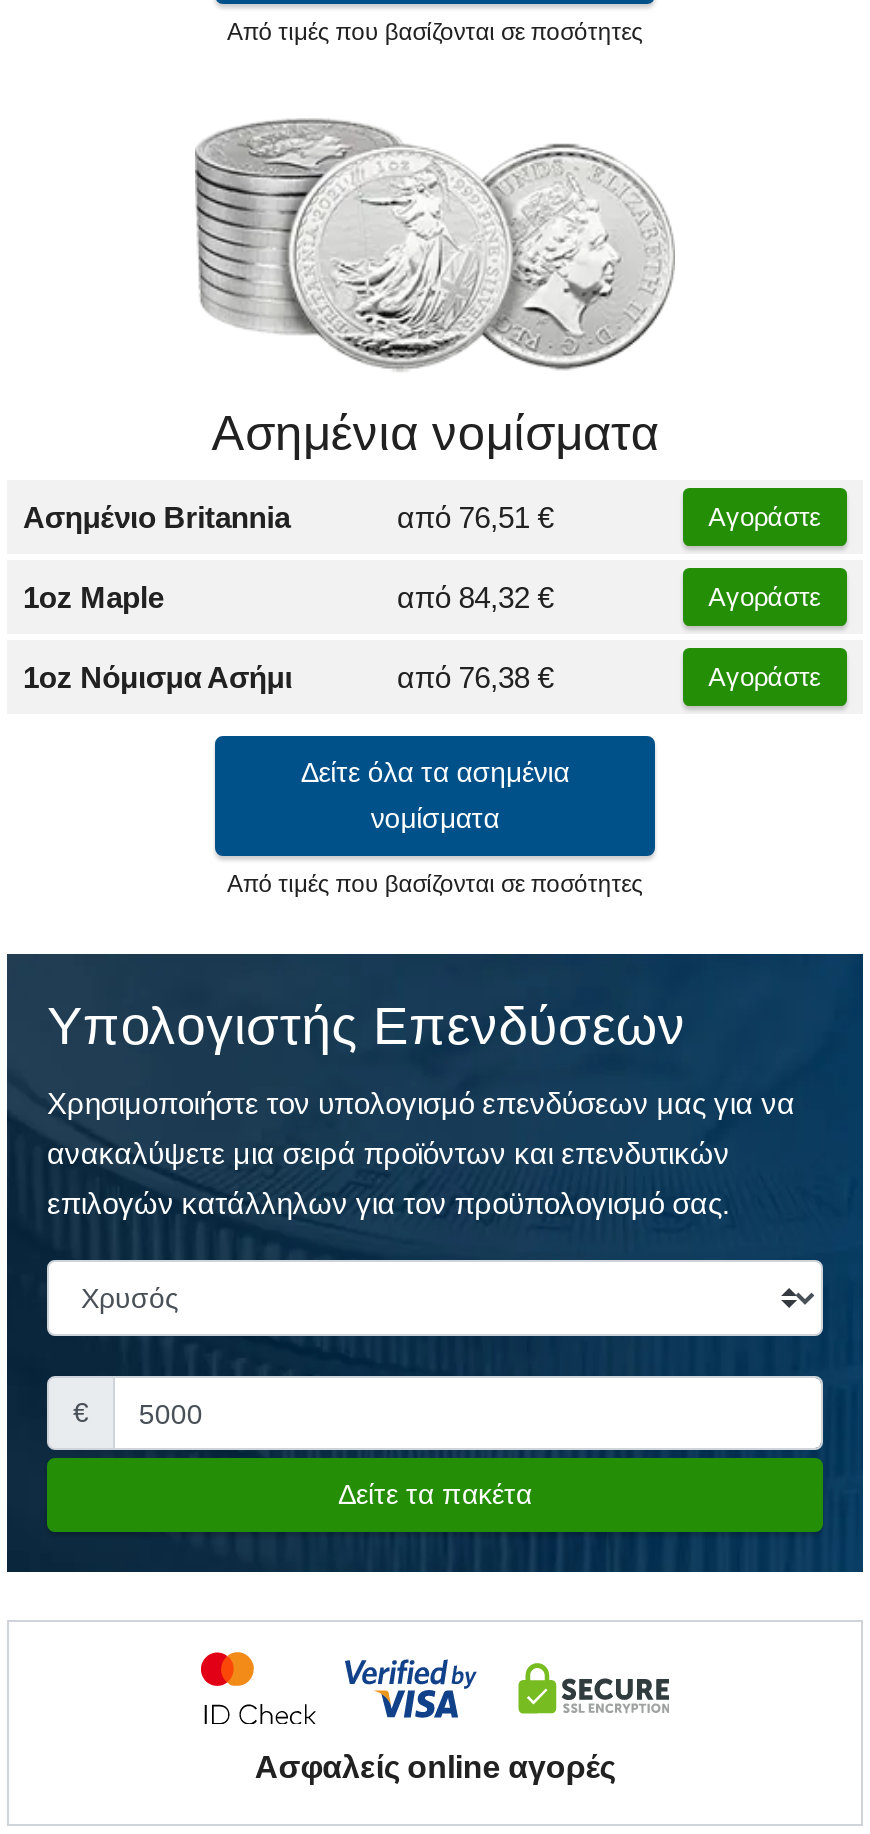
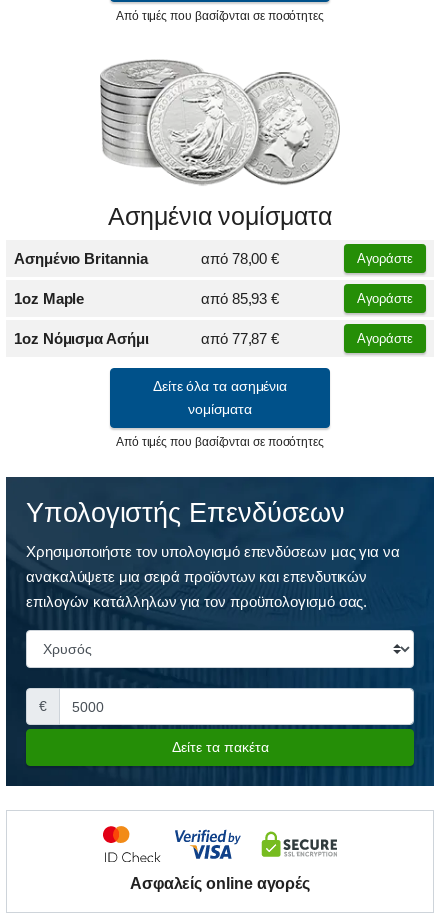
- από 76,51 €
+ από 78,00 €

- από 84,32 €
+ από 85,93 €

- από 76,38 €
+ από 77,87 €
